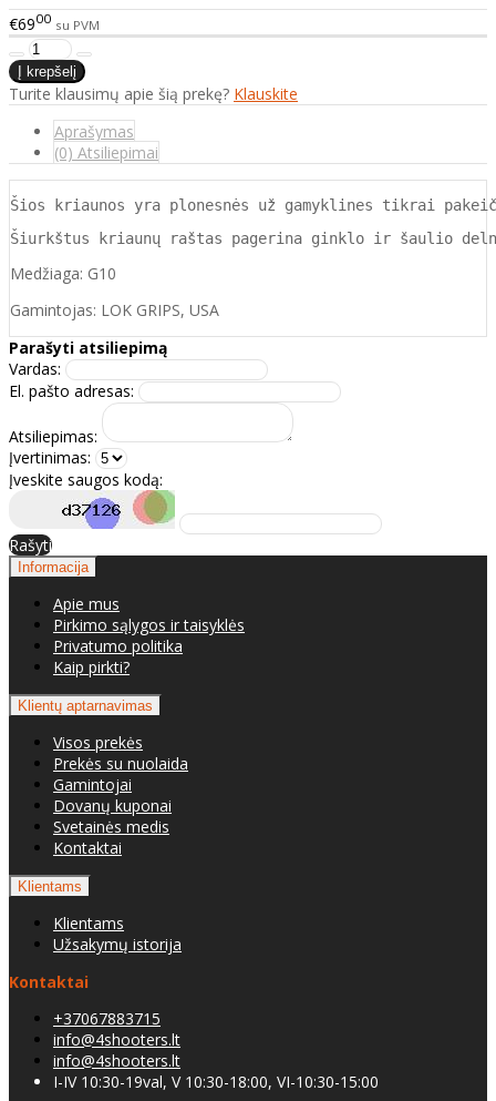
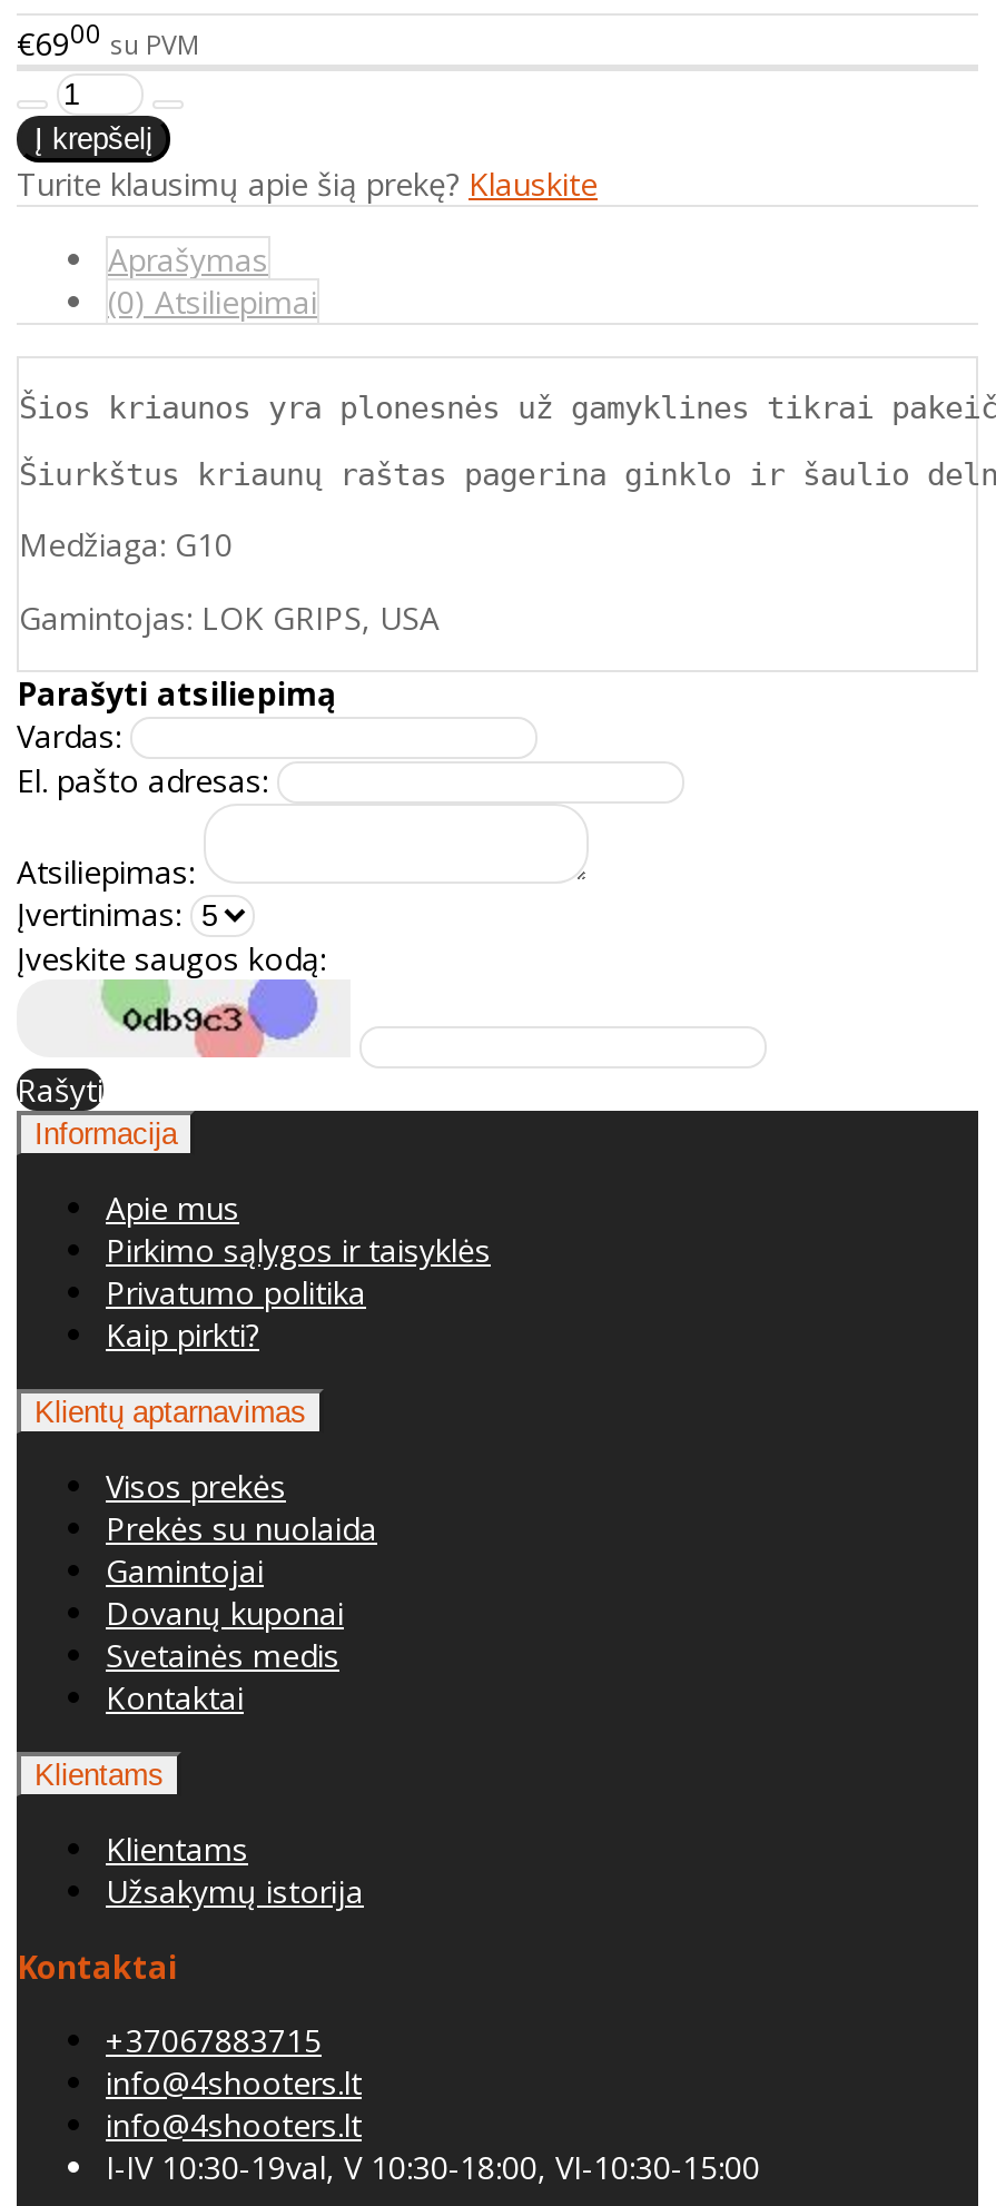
- [image]
+ [image]
